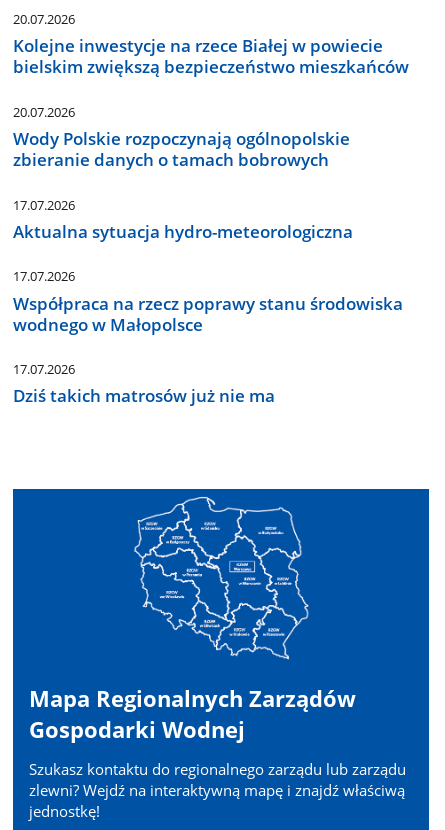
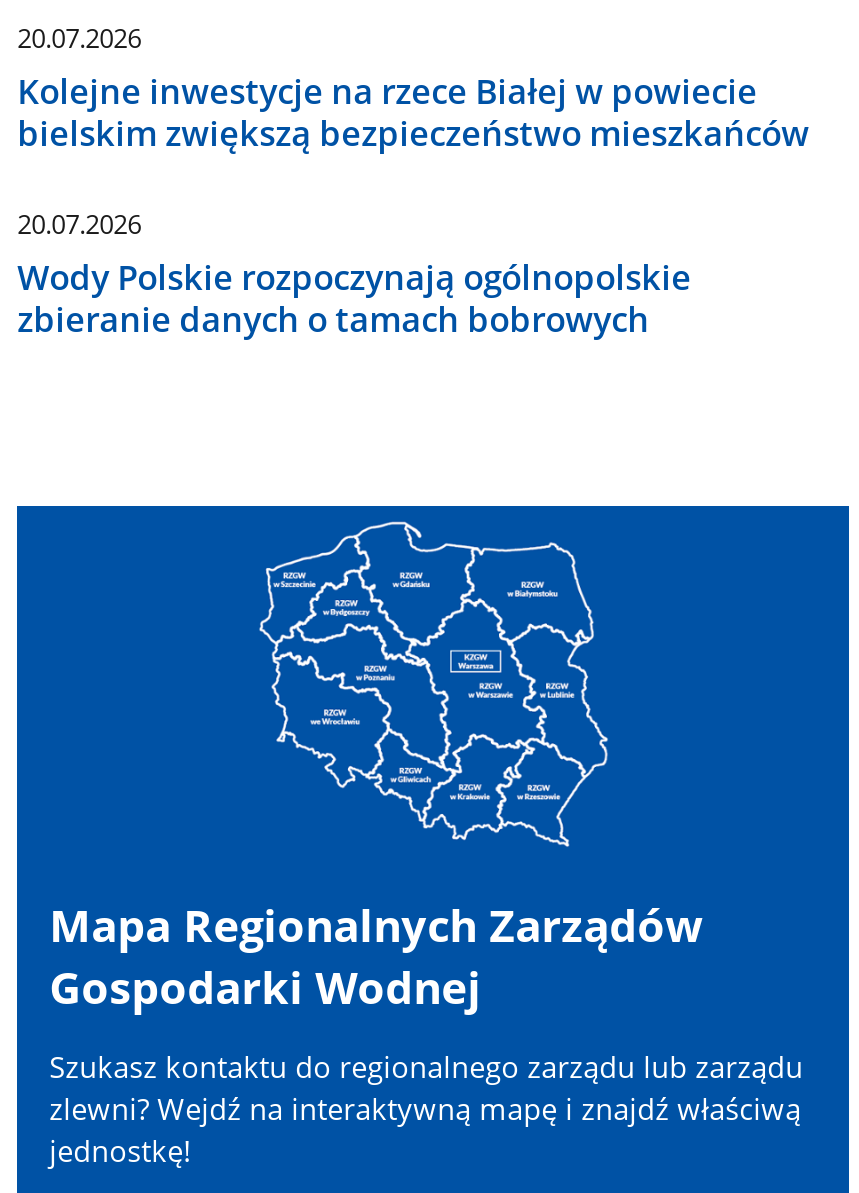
- 17.07.2026
- Aktualna sytuacja hydro-meteorologiczna
- 17.07.2026
- Współpraca na rzecz poprawy stanu środowiska
- wodnego w Małopolsce
- 17.07.2026
- Dziś takich matrosów już nie ma
